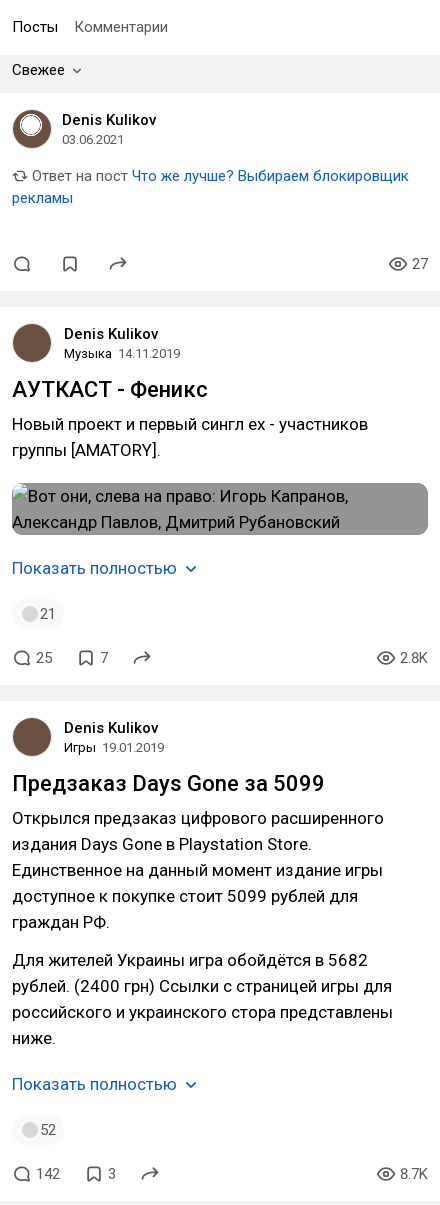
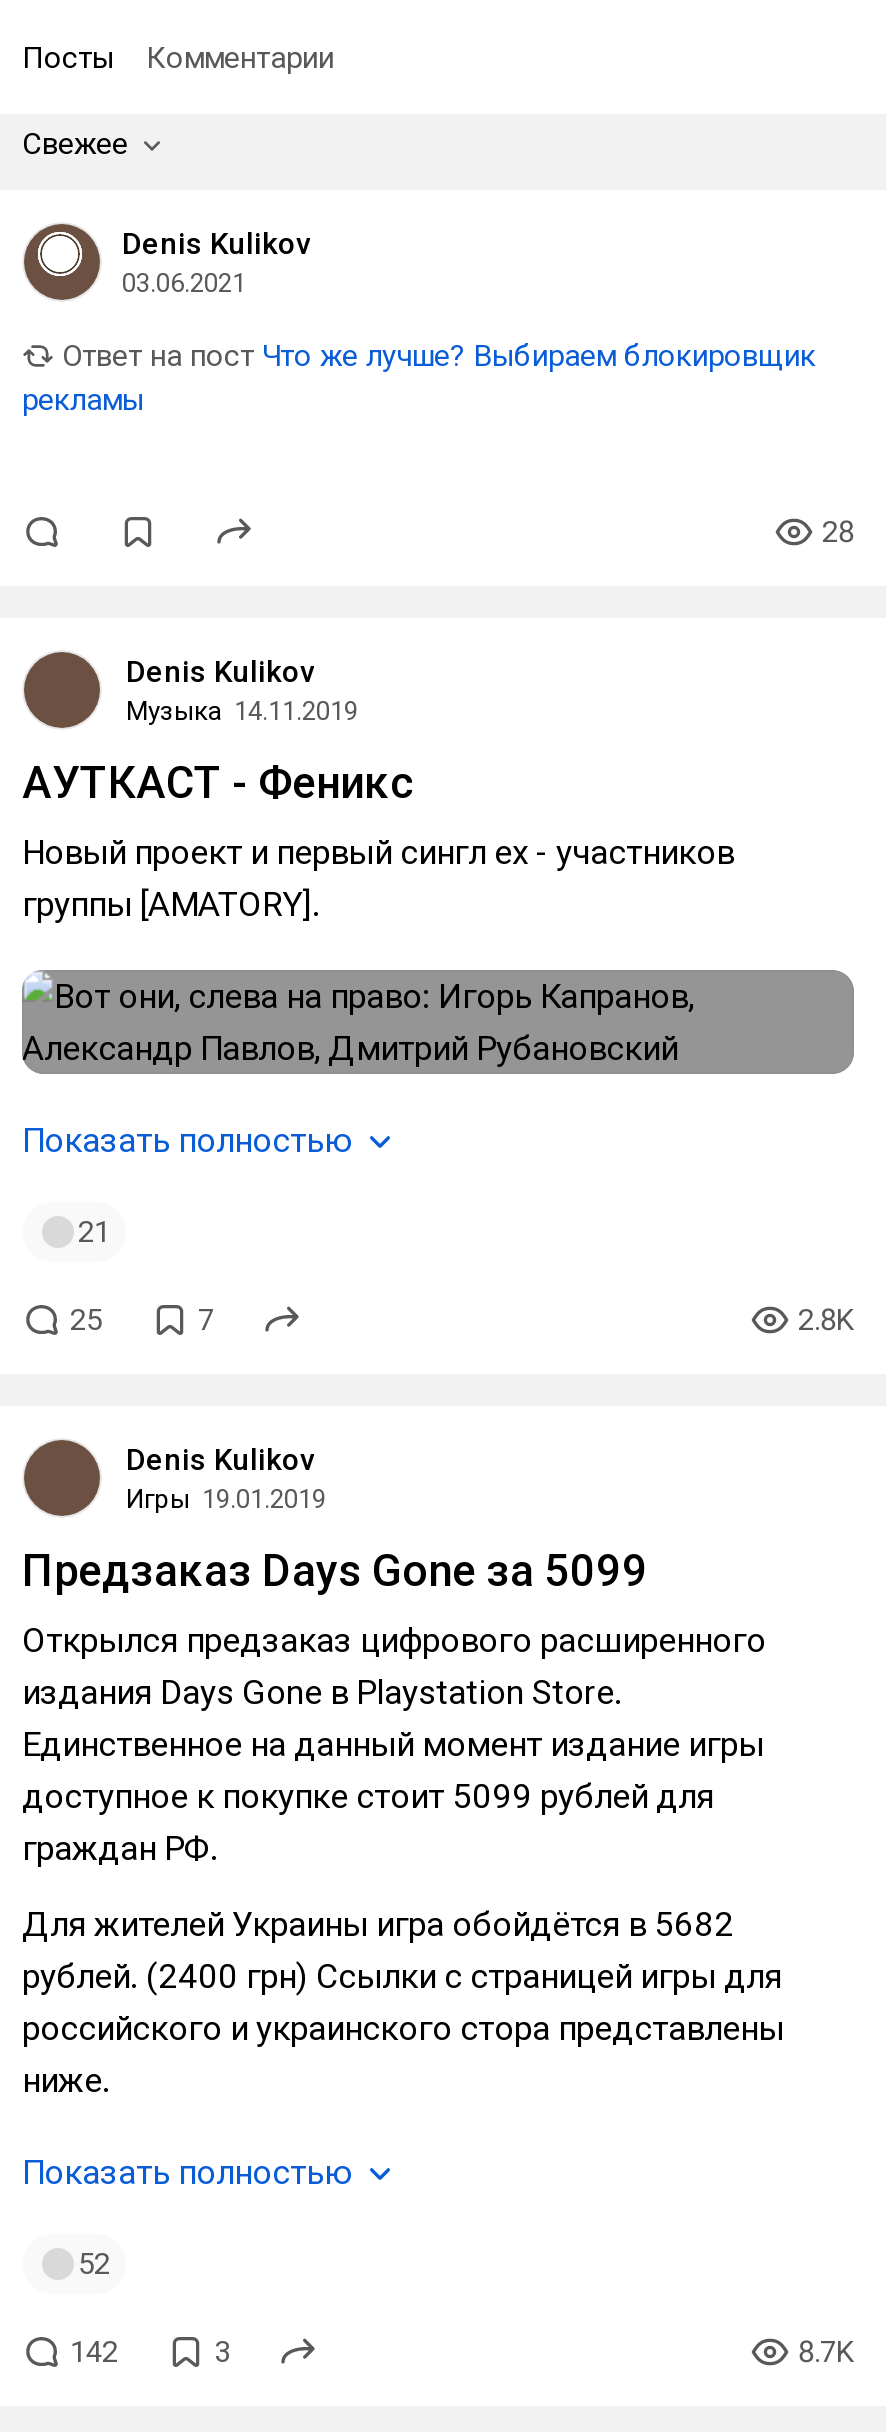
- 27
+ 28
